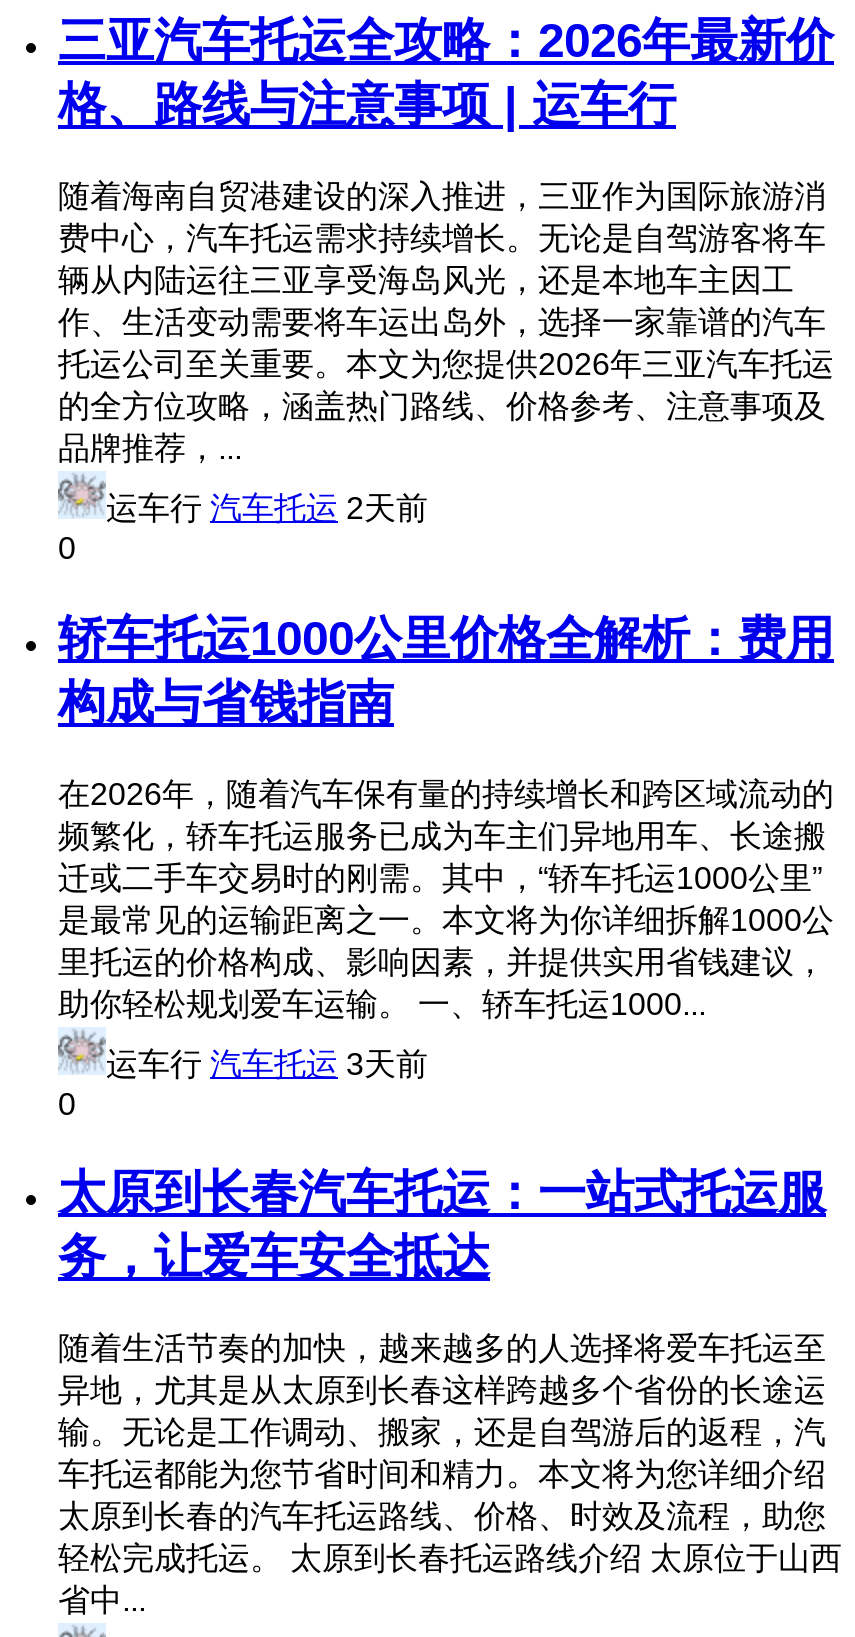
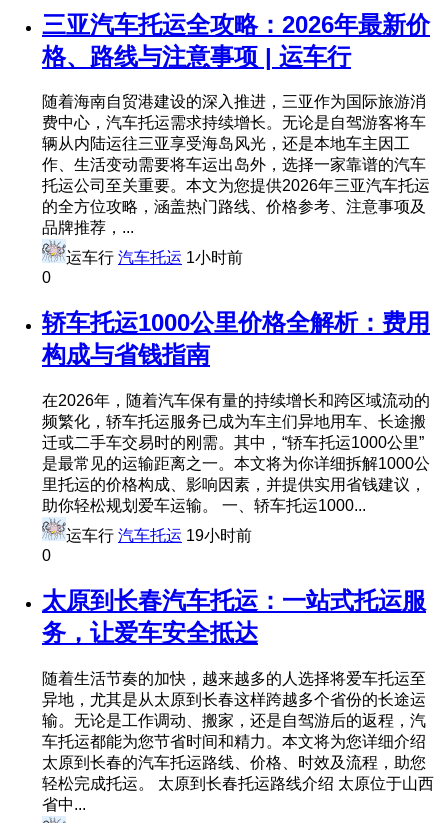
- 运车行汽车托运 2天前
+ 运车行汽车托运 1小时前

- 运车行汽车托运 3天前
+ 运车行汽车托运 19小时前
